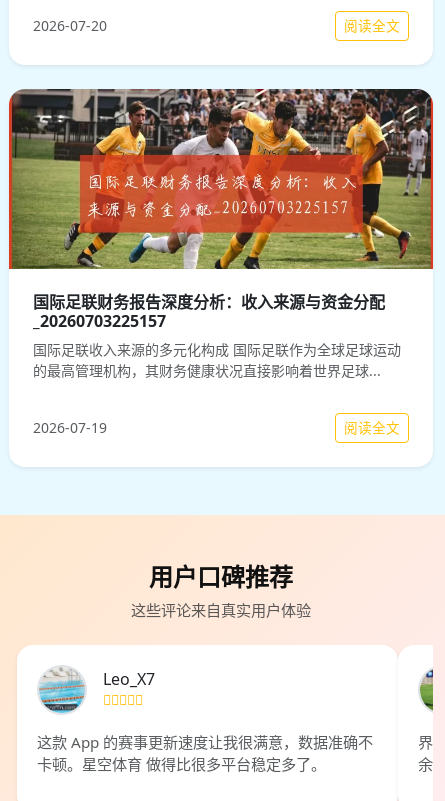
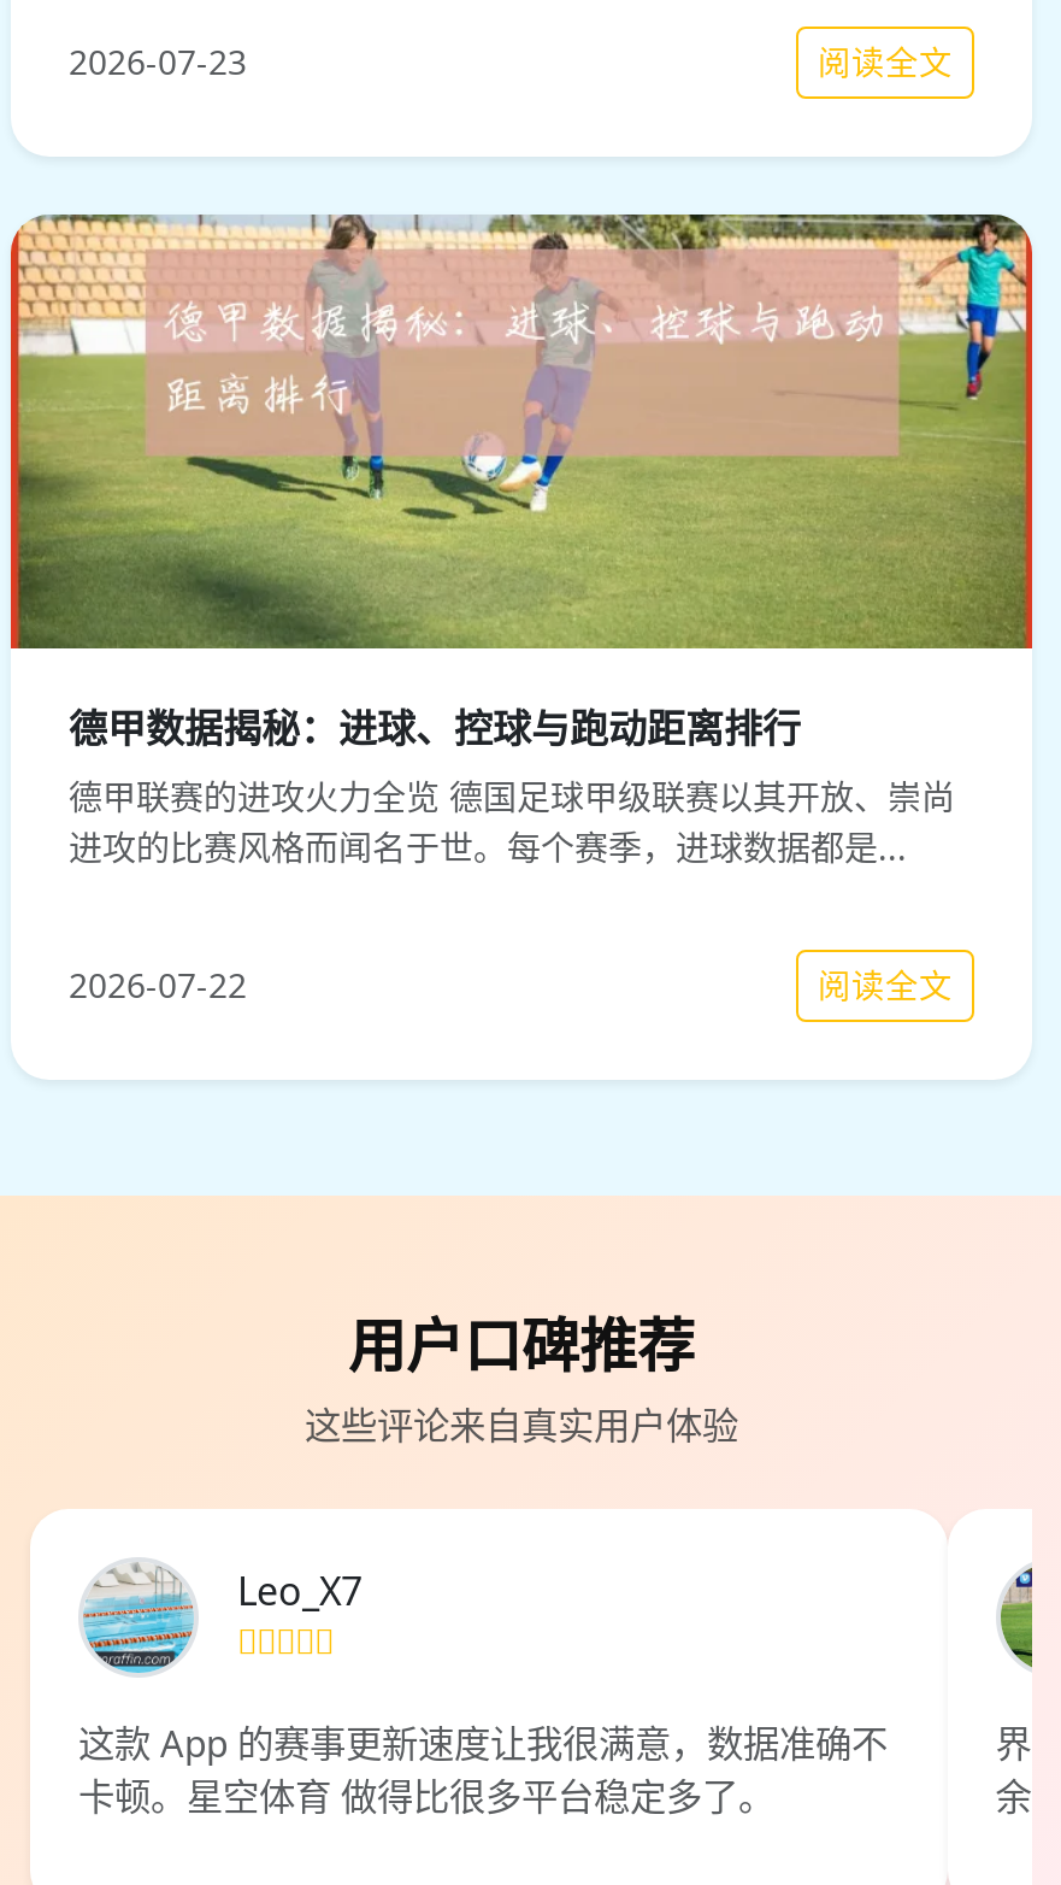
- 2026-07-20
+ 2026-07-23

- [image]
- 国际足联财务报告深度分析：收入来源与资金分配
- _20260703225157
- 国际足联收入来源的多元化构成 国际足联作为全球足球运动
- 的最高管理机构，其财务健康状况直接影响着世界足球...
+ [image]
+ 德甲数据揭秘：进球、控球与跑动距离排行
+ 德甲联赛的进攻火力全览 德国足球甲级联赛以其开放、崇尚
+ 进攻的比赛风格而闻名于世。每个赛季，进球数据都是...

- 2026-07-19
+ 2026-07-22
